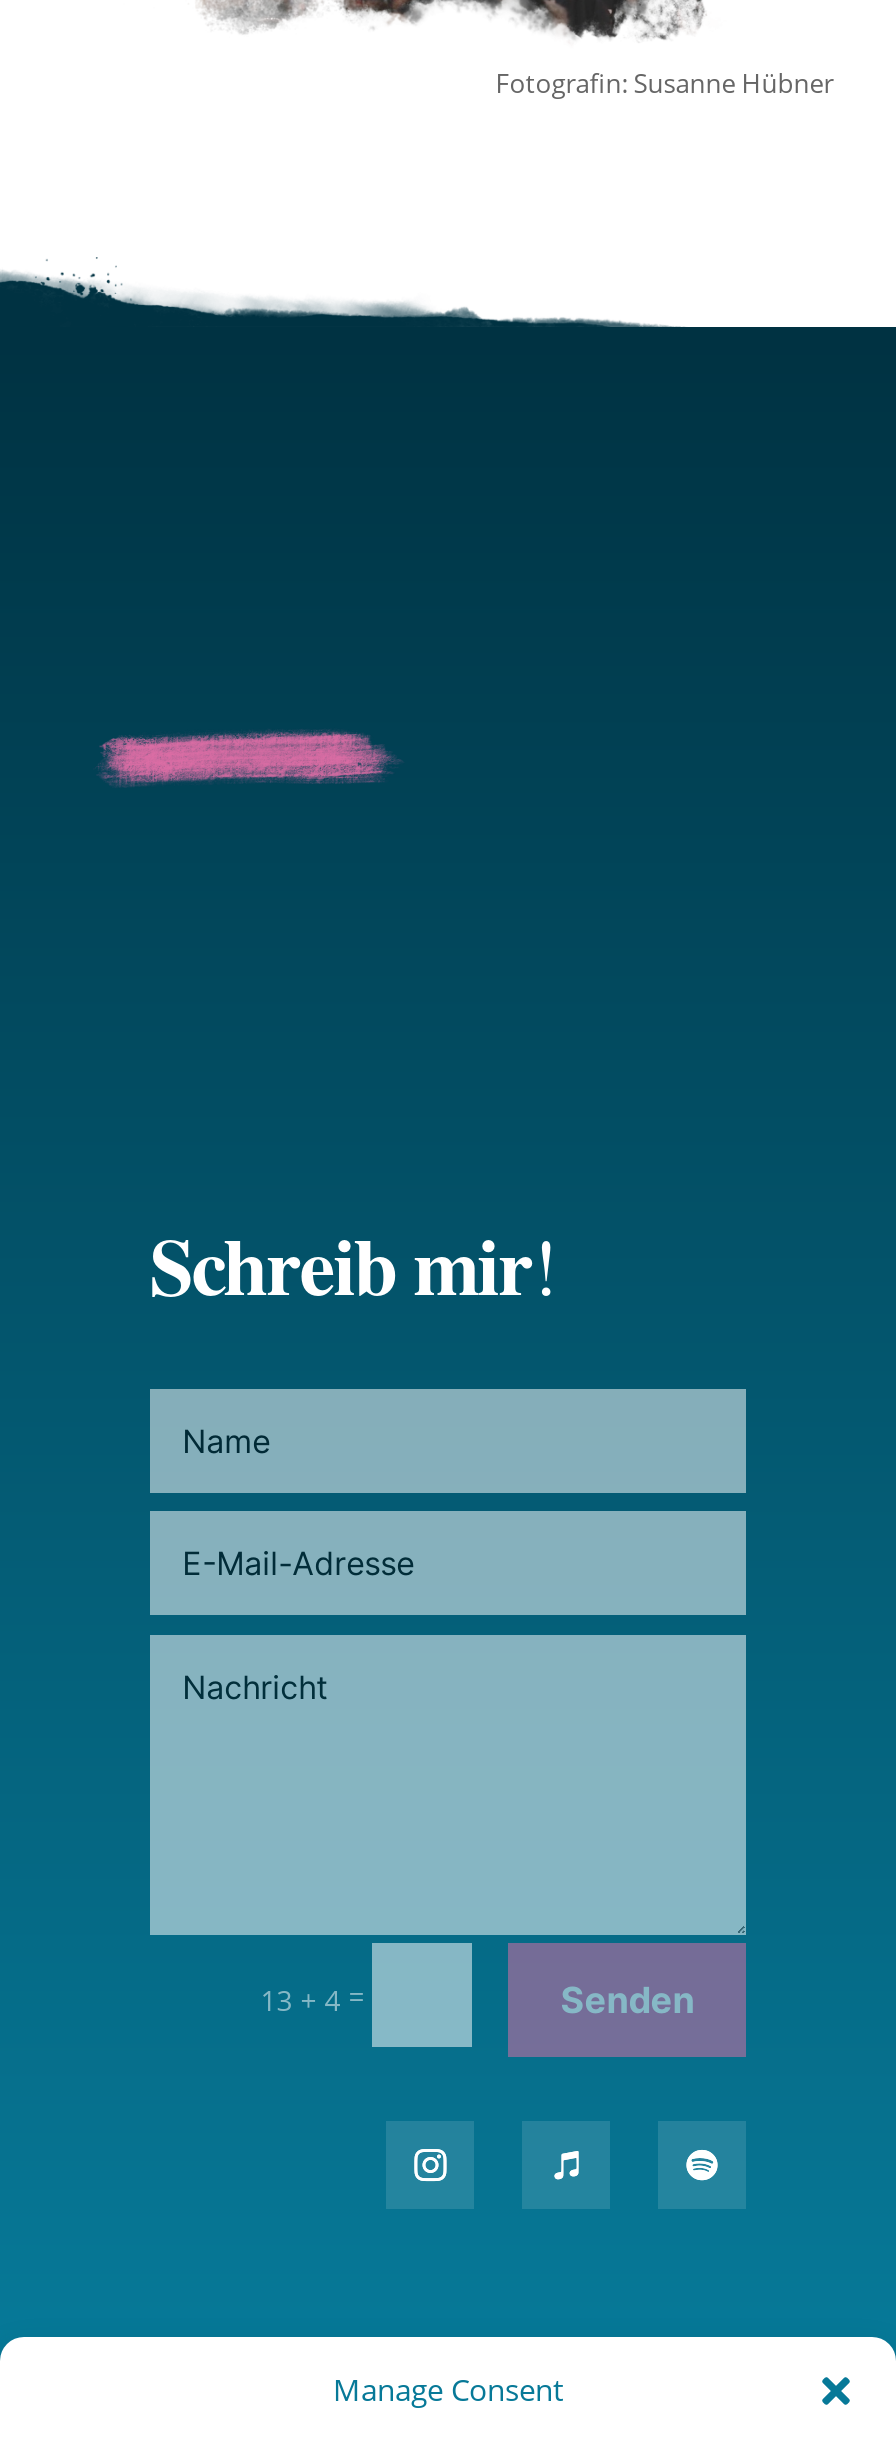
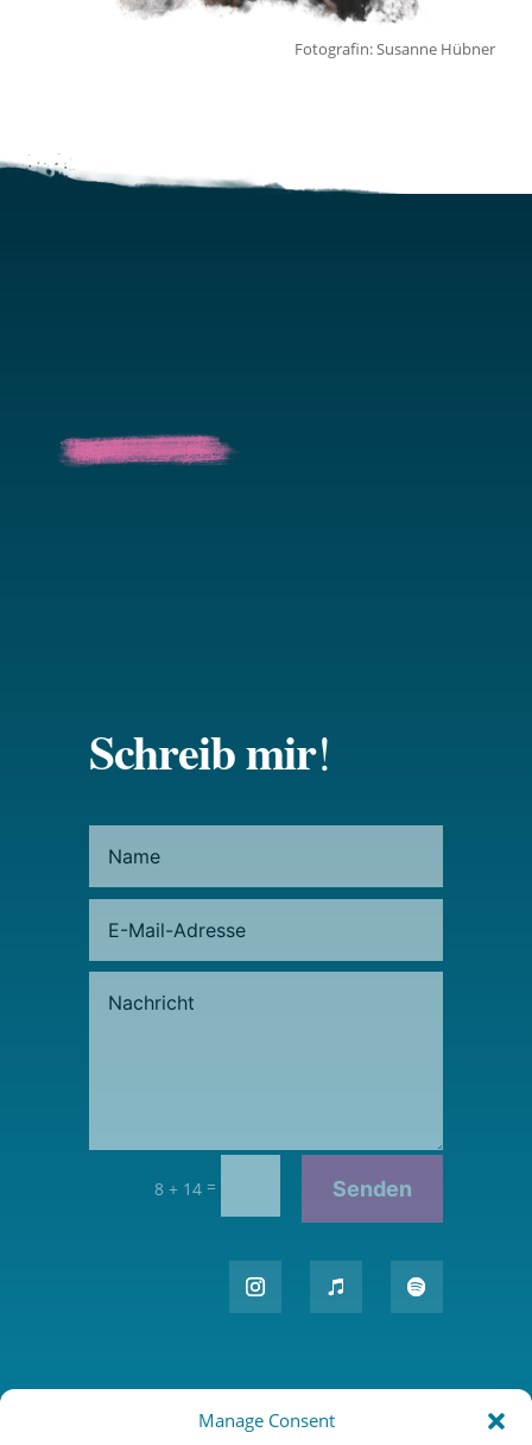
- 13 + 4 =
+ 8 + 14 =
